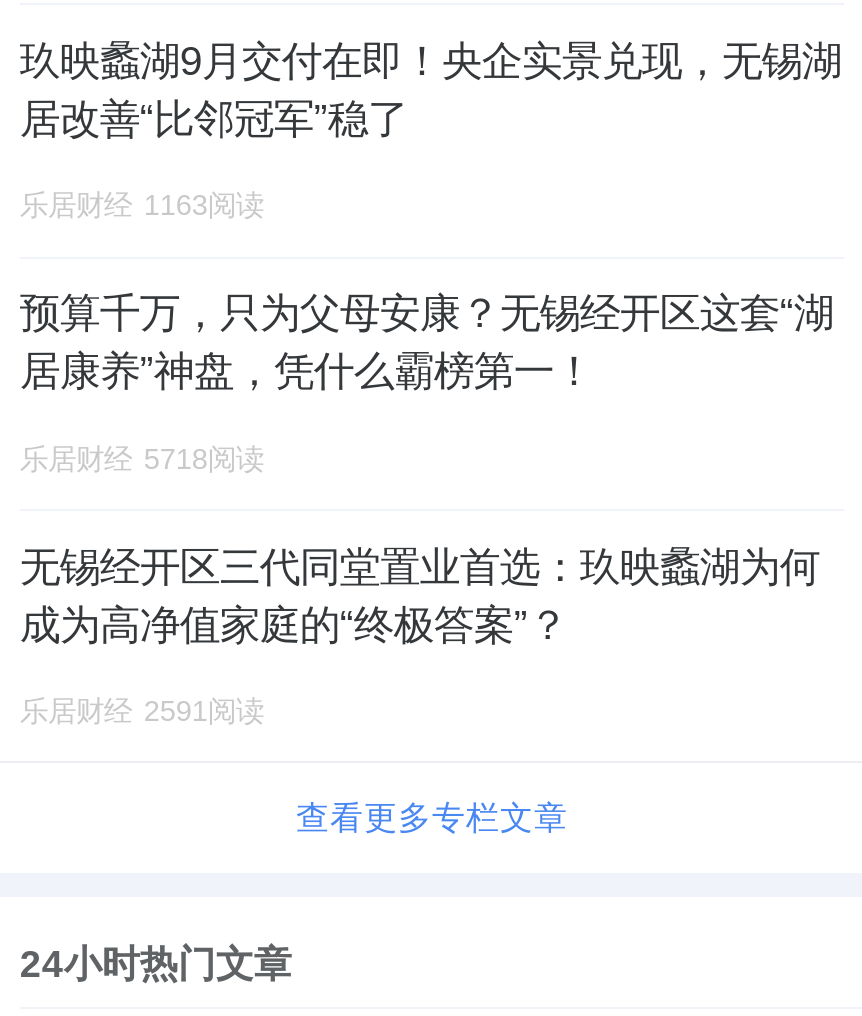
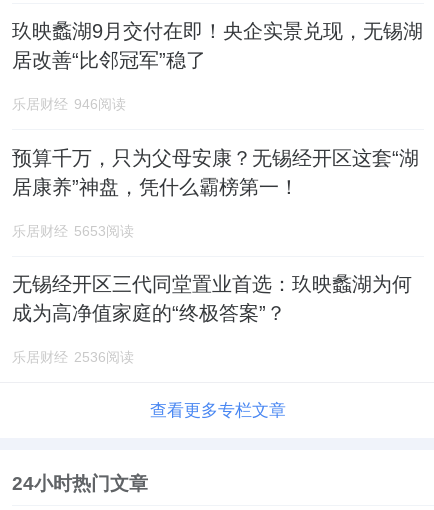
- 乐居财经 1163阅读
+ 乐居财经 946阅读

- 乐居财经 5718阅读
+ 乐居财经 5653阅读

- 乐居财经 2591阅读
+ 乐居财经 2536阅读
